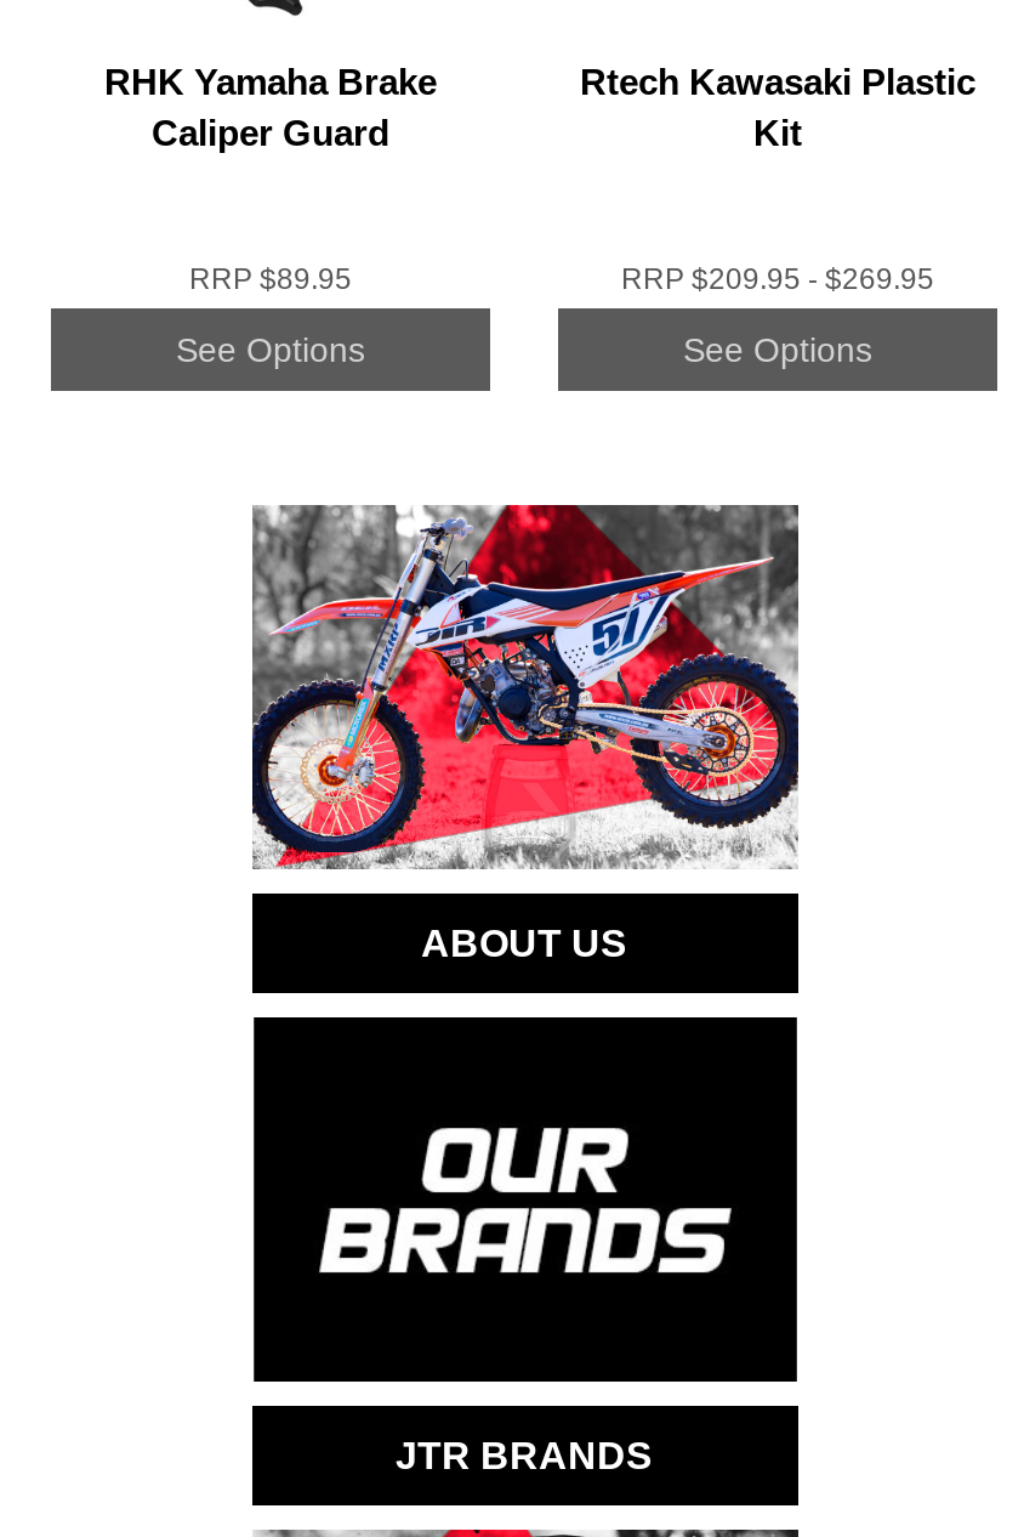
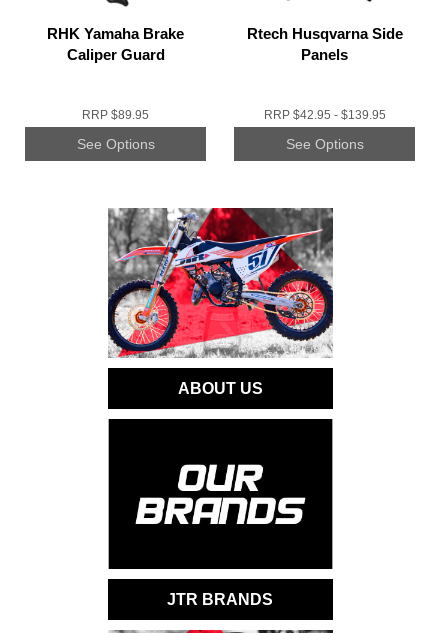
- Rtech Kawasaki Plastic
- Kit
+ Rtech Husqvarna Side
+ Panels

- RRP $209.95 - $269.95
+ RRP $42.95 - $139.95
